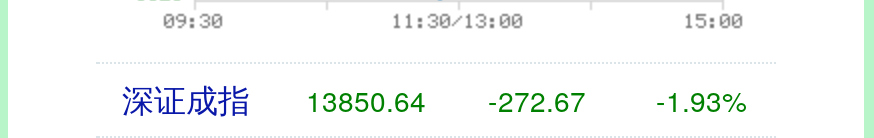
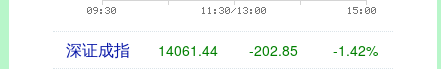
- 13850.64
+ 14061.44

- -272.67
+ -202.85

- -1.93%
+ -1.42%
